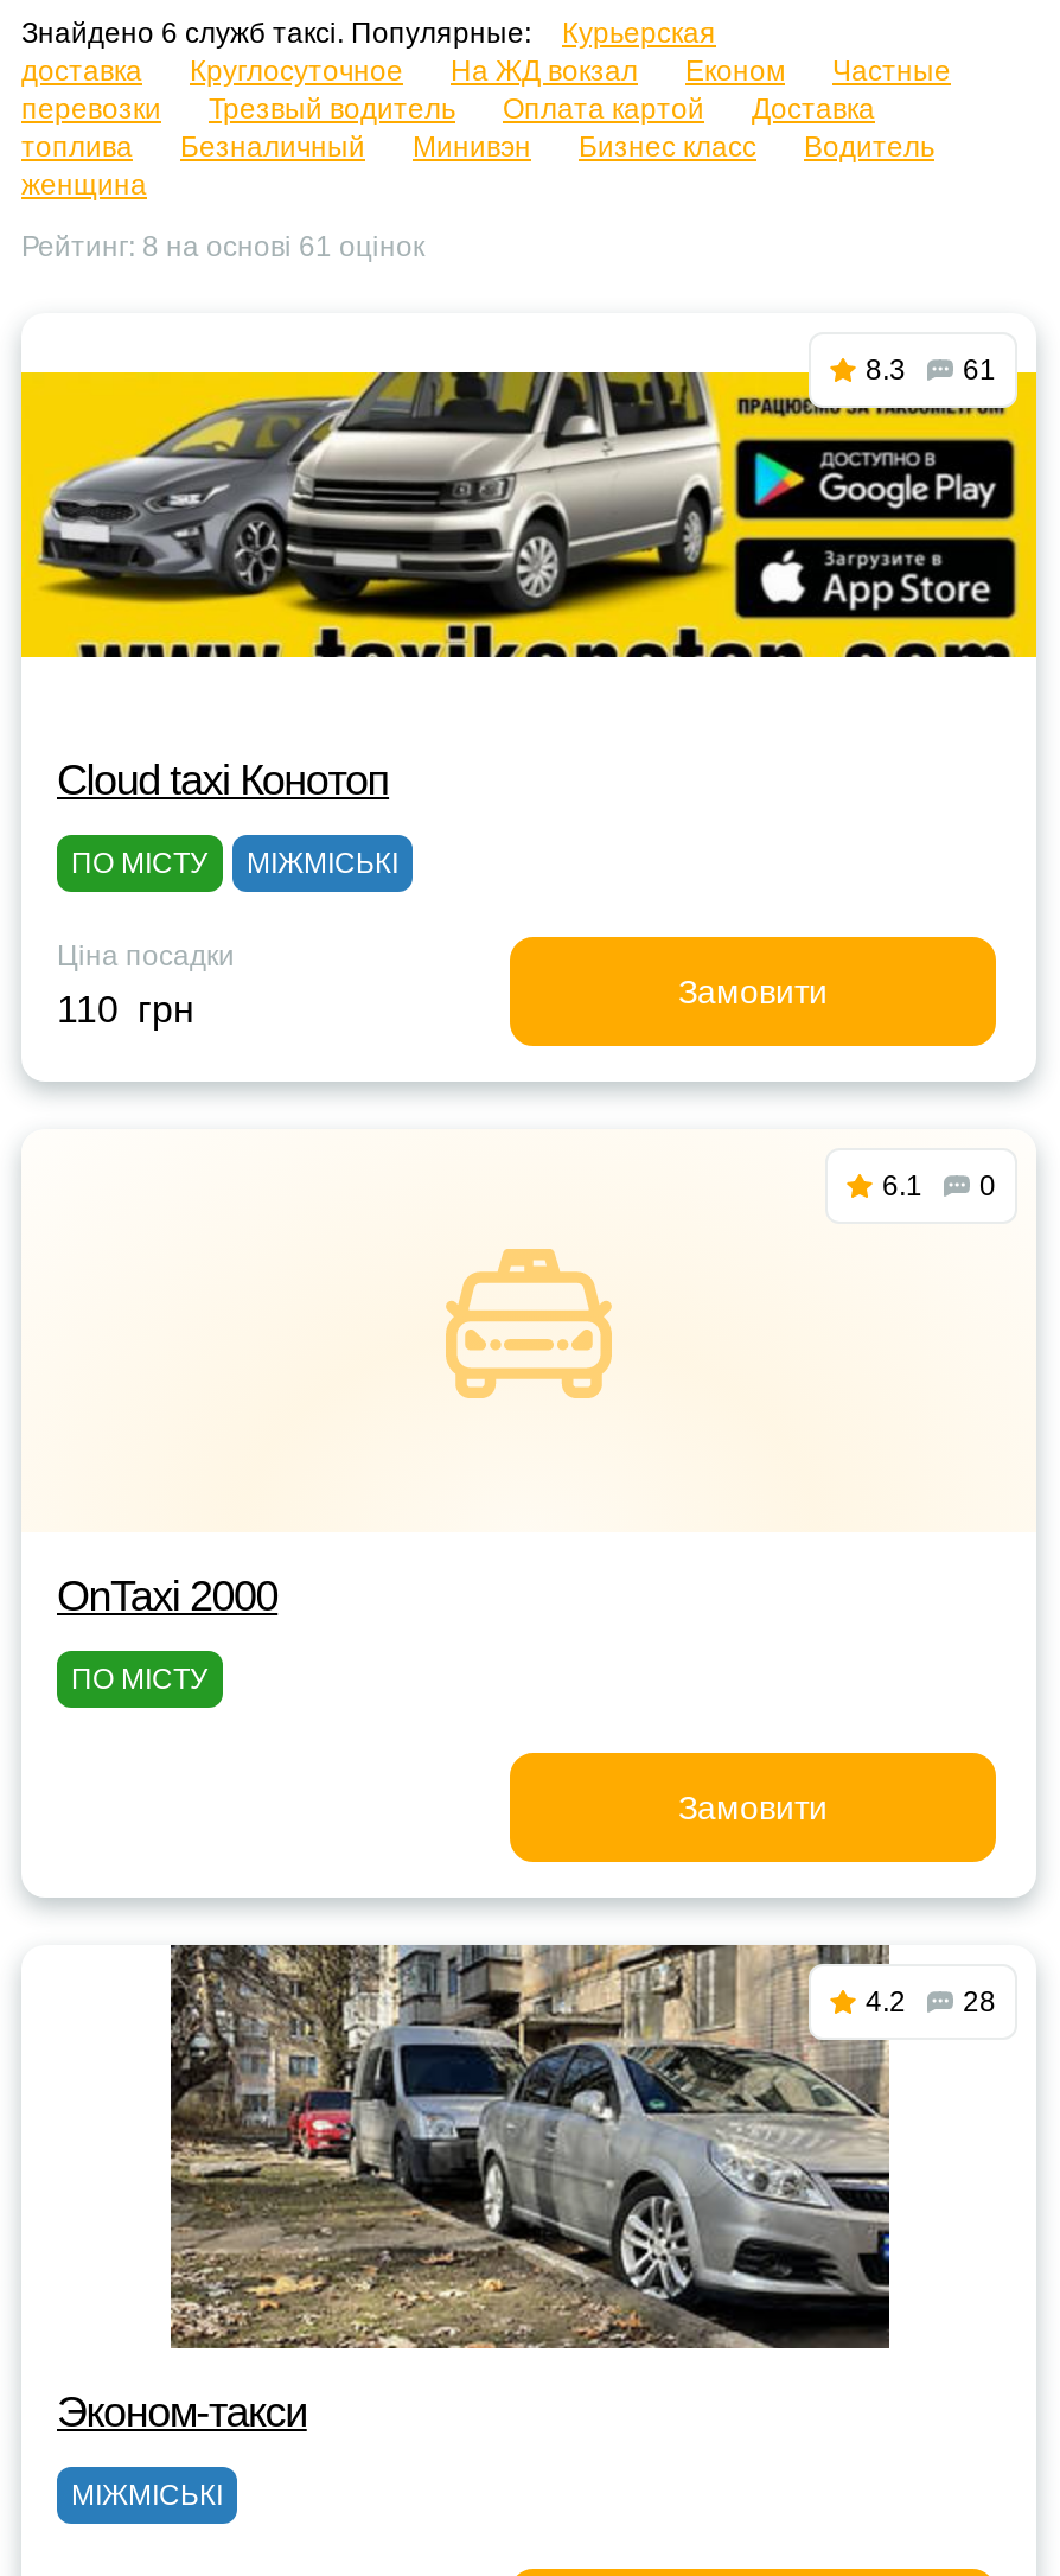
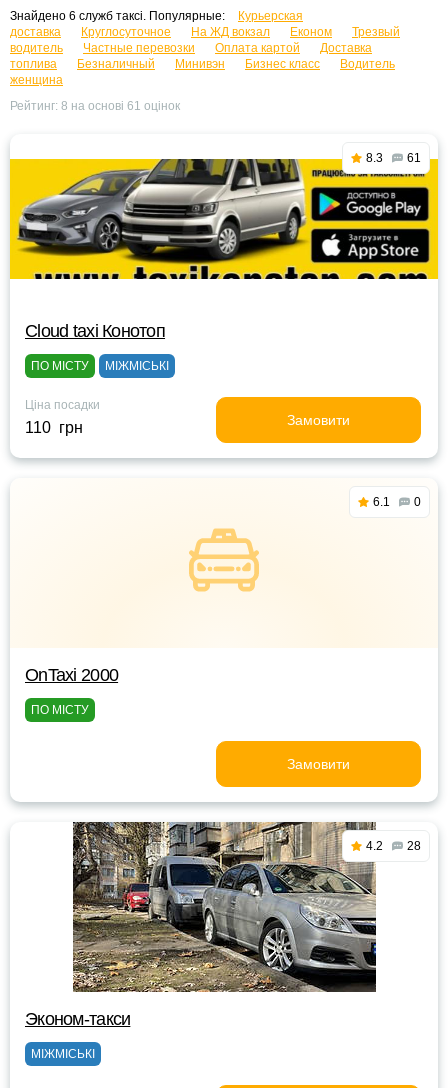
- Частные
- перевозки
- Трезвый водитель
+ Трезвый
+ водитель
+ Частные перевозки
